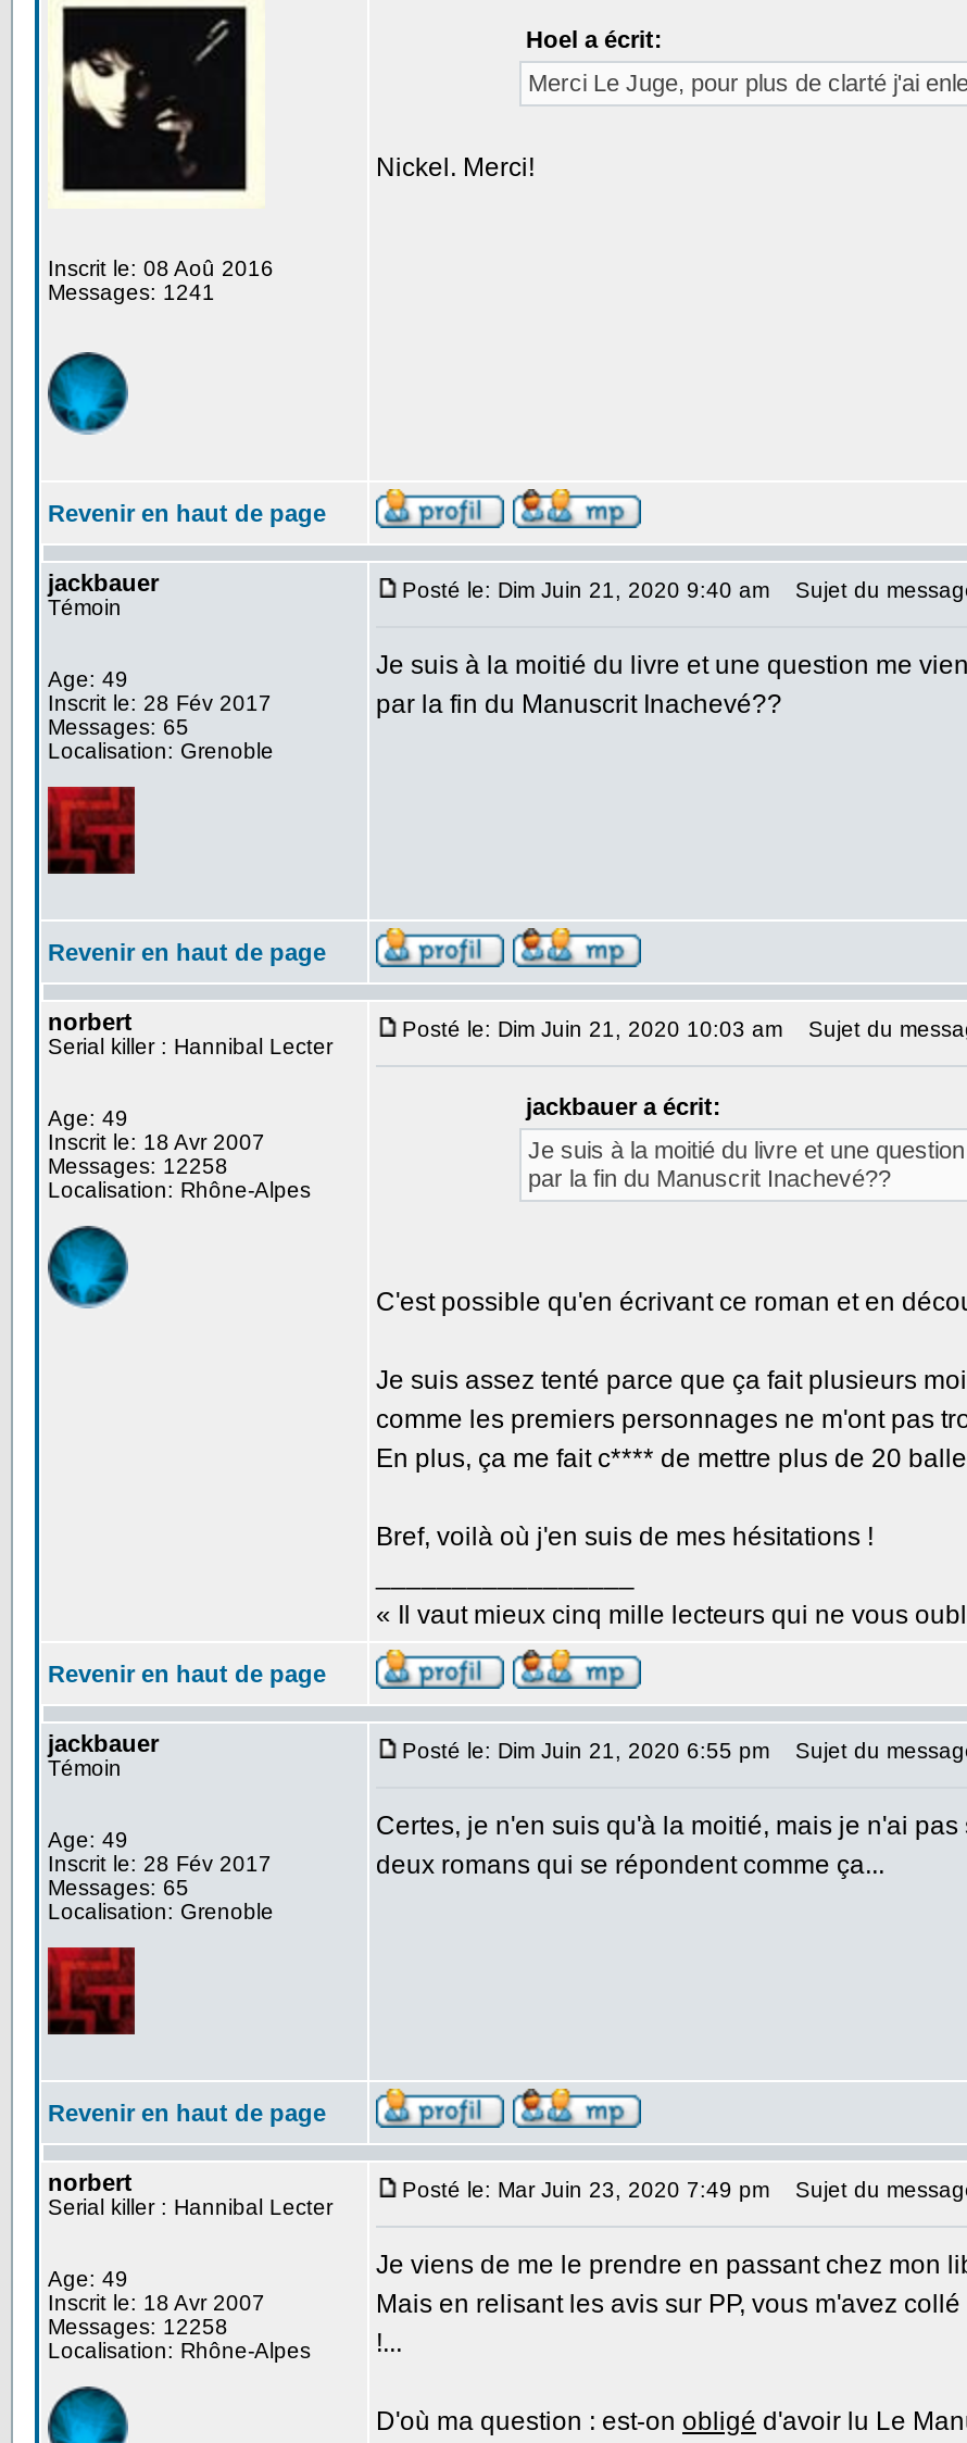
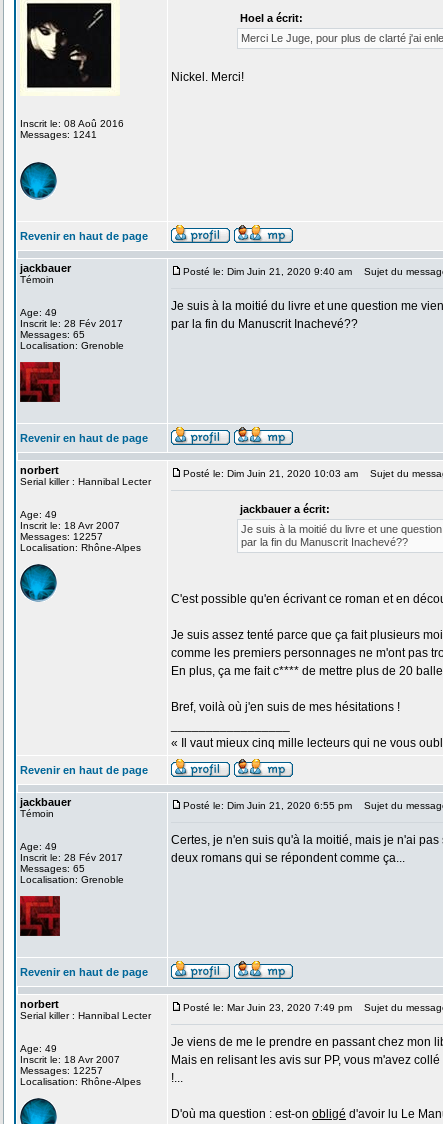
- Messages: 12258
+ Messages: 12257

- Messages: 12258
+ Messages: 12257
